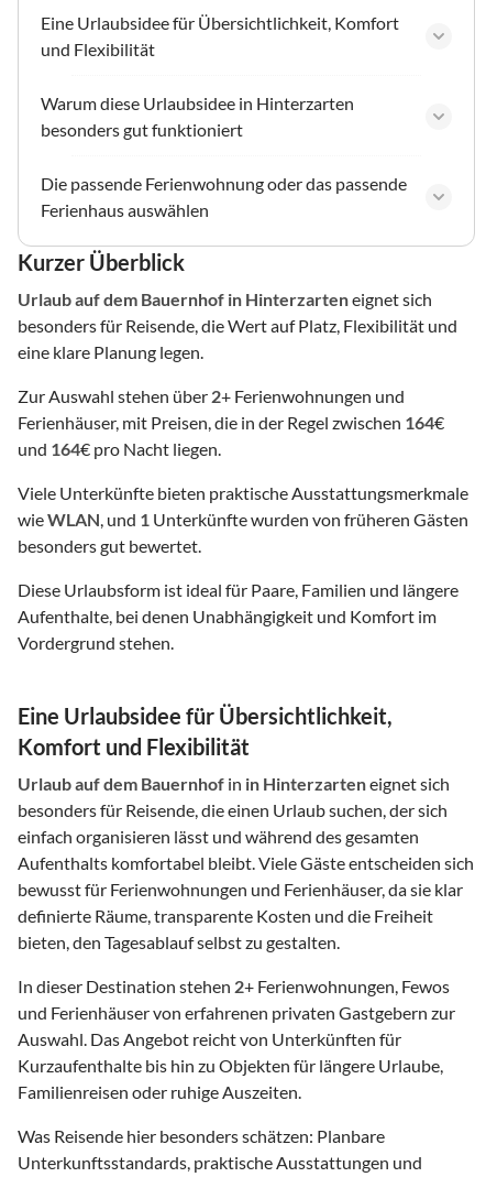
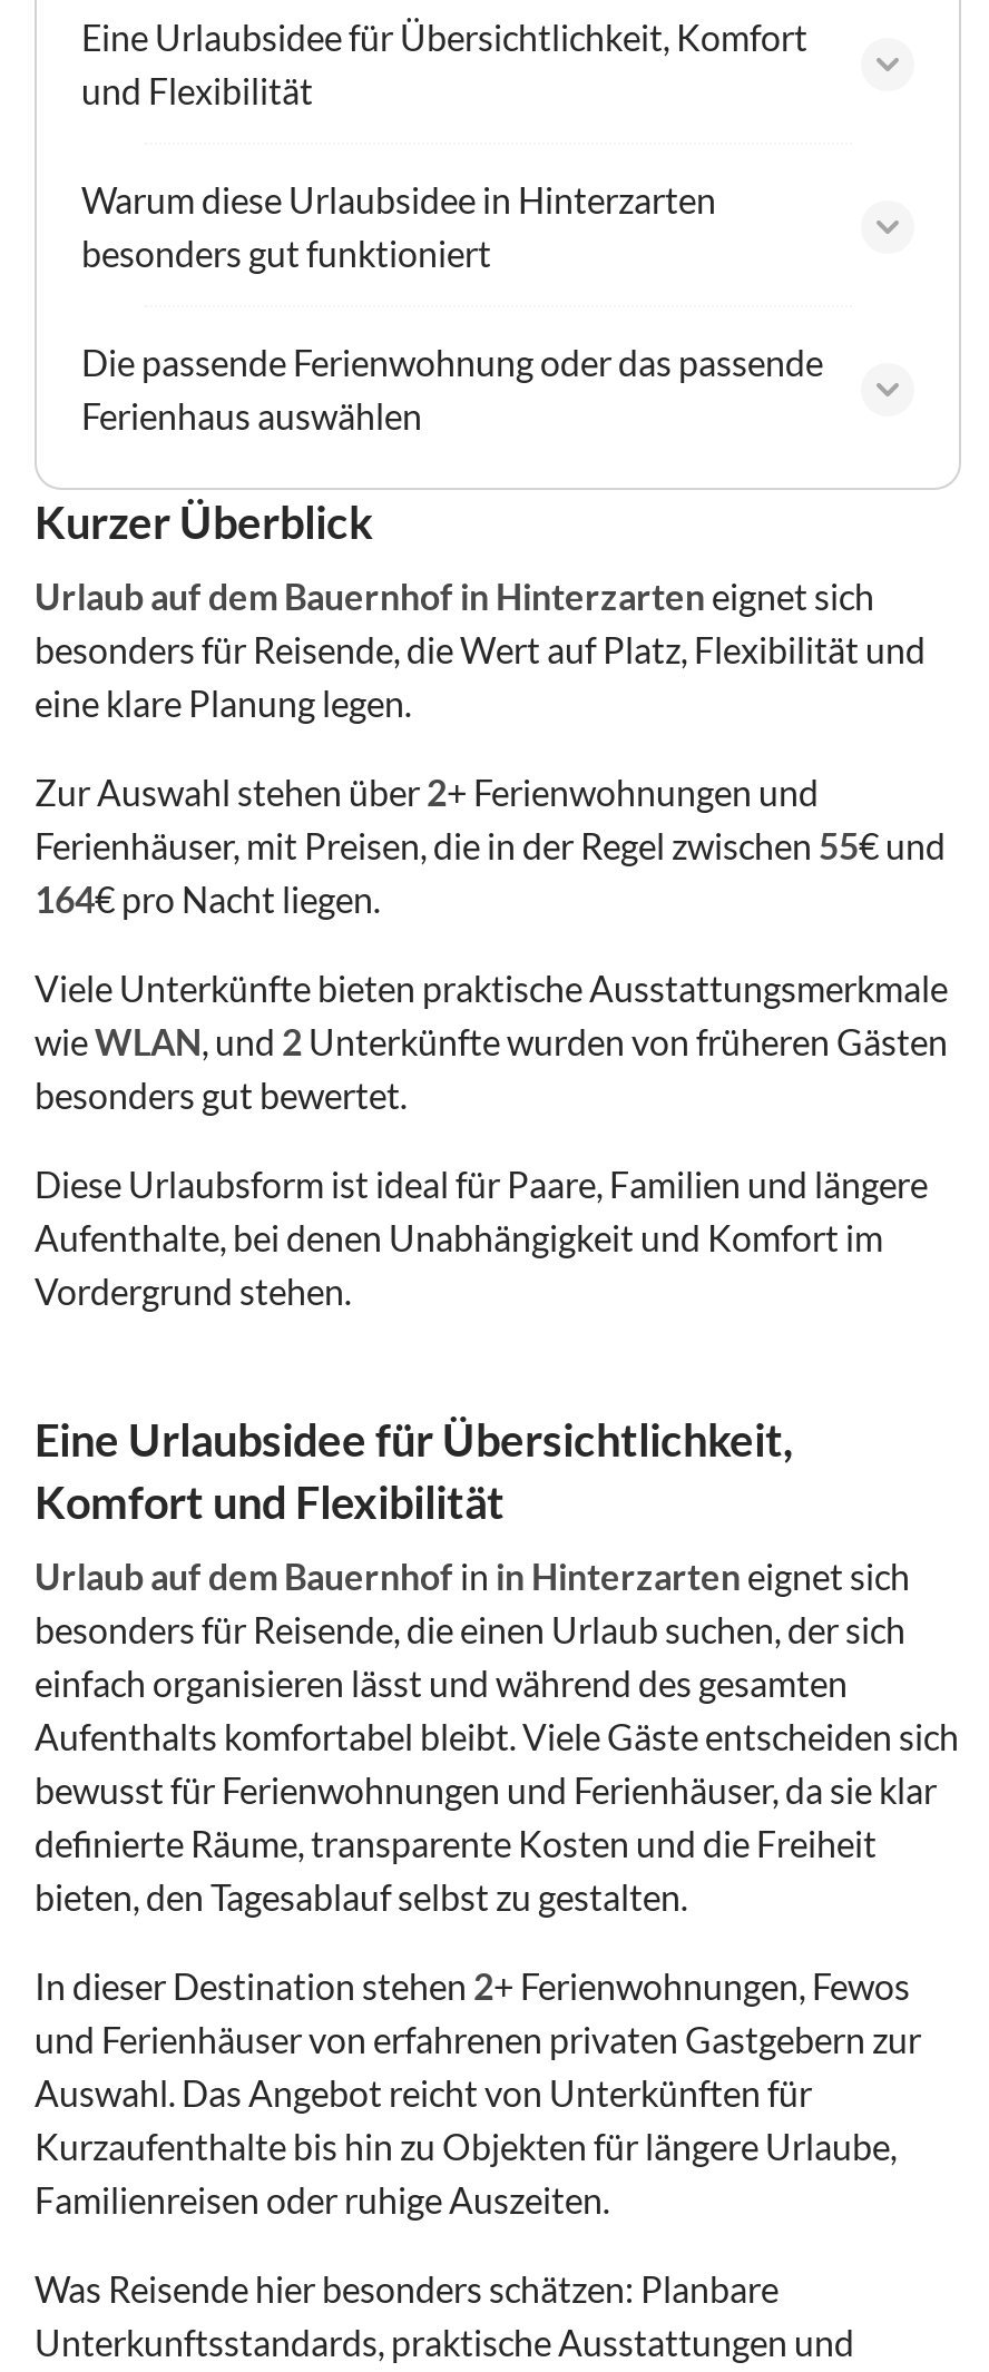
- Ferienhäuser, mit Preisen, die in der Regel zwischen 164€
- und 164€ pro Nacht liegen.
+ Ferienhäuser, mit Preisen, die in der Regel zwischen 55€ und
+ 164€ pro Nacht liegen.

- wieWLAN, und 1 Unterkünfte wurden von früheren Gästen
+ wieWLAN, und 2 Unterkünfte wurden von früheren Gästen
